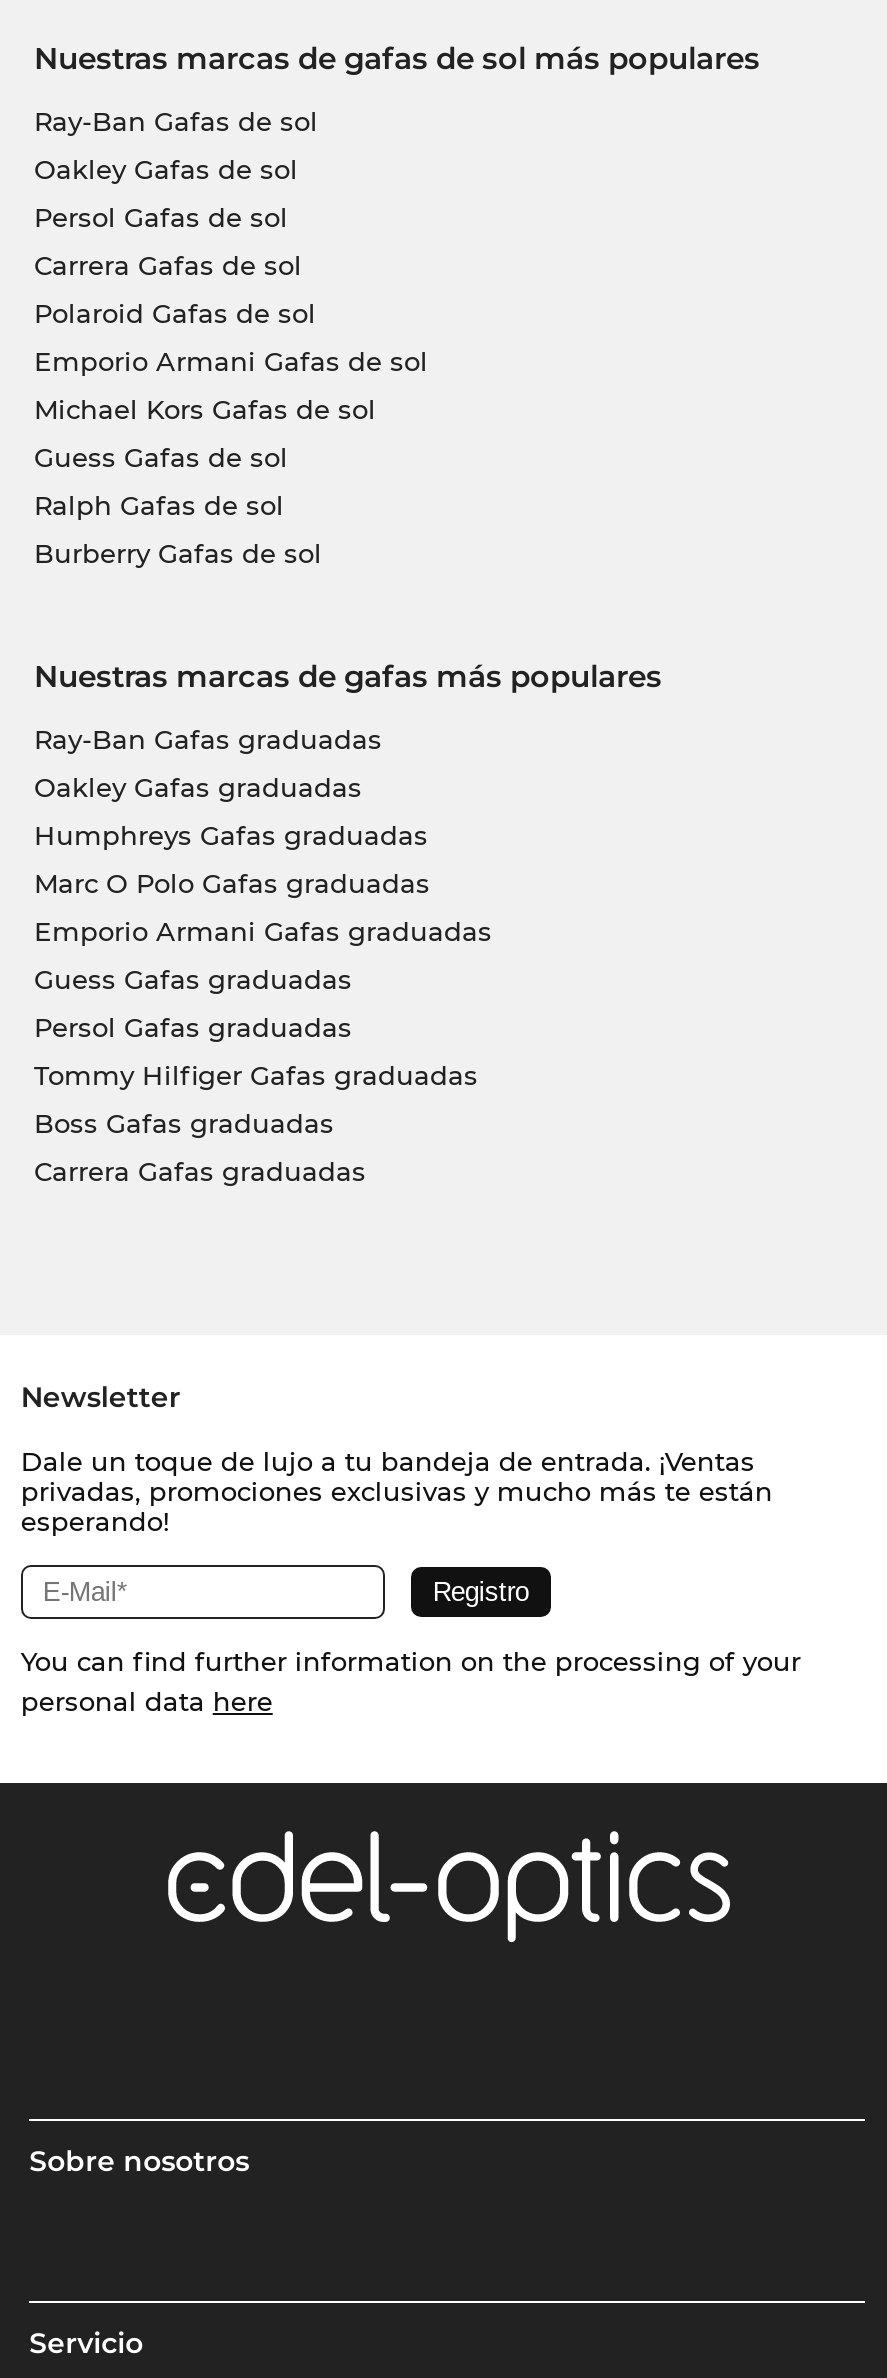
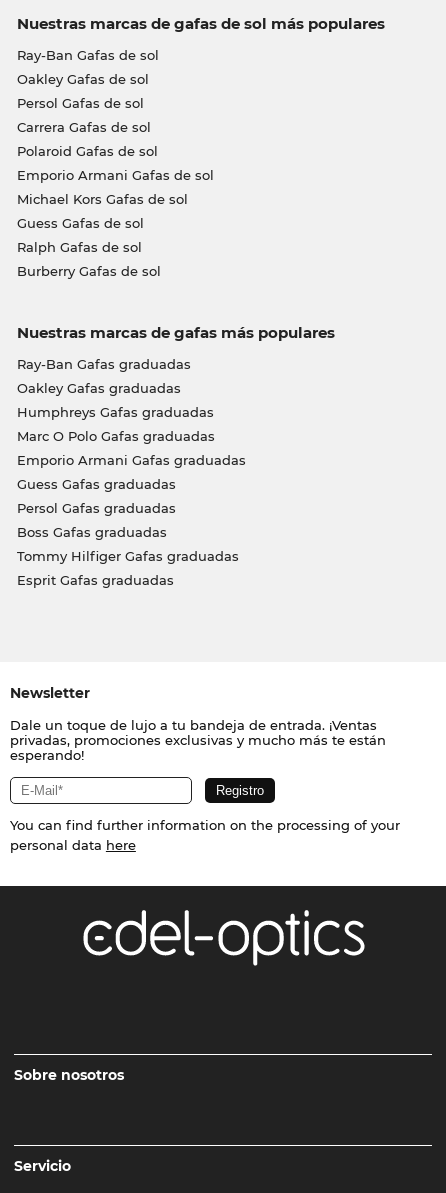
moved down: Tommy Hilfiger Gafas graduadas

moved up: Boss Gafas graduadas

- Carrera Gafas graduadas
+ Esprit Gafas graduadas
